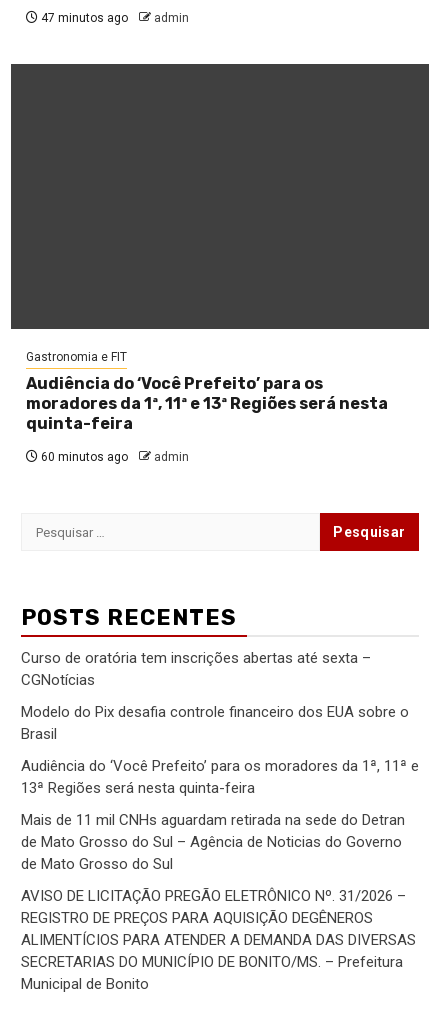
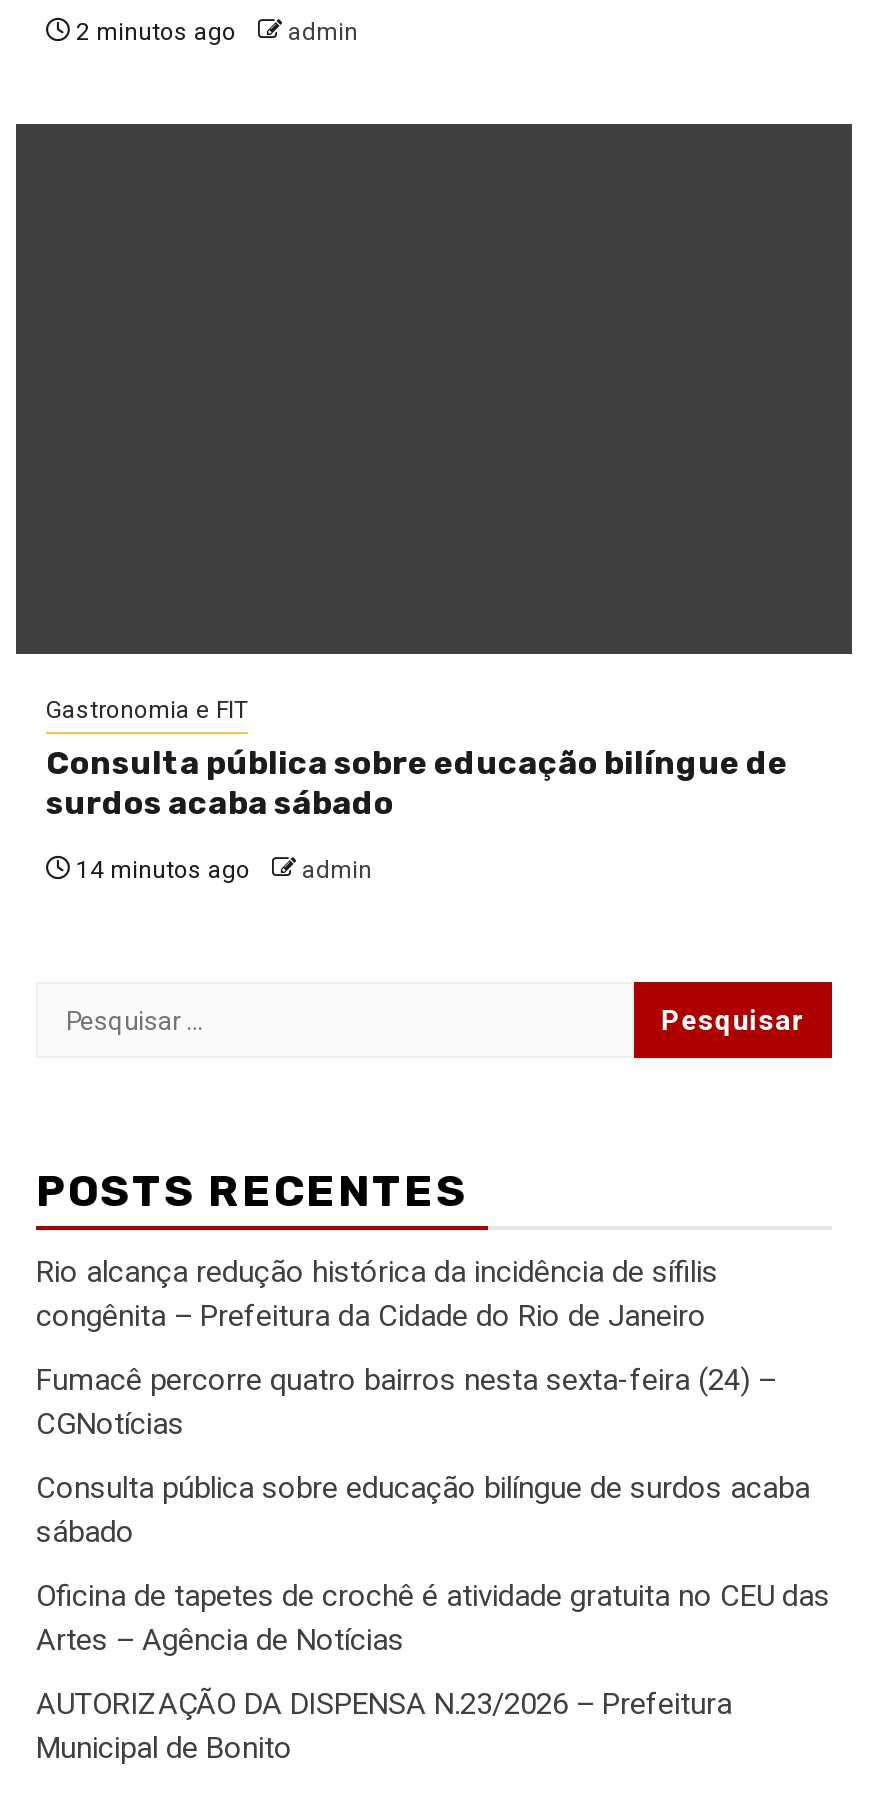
- 47 minutos ago admin
+ 2 minutos ago admin

- Audiência do ‘Você Prefeito’ para os
- moradores da 1ª, 11ª e 13ª Regiões será nesta
- quinta-feira
+ Consulta pública sobre educação bilíngue de
+ surdos acaba sábado

- 60 minutos ago admin
+ 14 minutos ago admin

- Curso de oratória tem inscrições abertas até sexta –
+ Rio alcança redução histórica da incidência de sífilis
+ congênita – Prefeitura da Cidade do Rio de Janeiro
+ Fumacê percorre quatro bairros nesta sexta-feira (24) –

moved down: CGNotícias

- Modelo do Pix desafia controle financeiro dos EUA sobre o
- Brasil
- Audiência do ‘Você Prefeito’ para os moradores da 1ª, 11ª e
- 13ª Regiões será nesta quinta-feira
- Mais de 11 mil CNHs aguardam retirada na sede do Detran
- de Mato Grosso do Sul – Agência de Noticias do Governo
- de Mato Grosso do Sul
- AVISO DE LICITAÇÃO PREGÃO ELETRÔNICO Nº. 31/2026 –
- REGISTRO DE PREÇOS PARA AQUISIÇÃO DEGÊNEROS
- ALIMENTÍCIOS PARA ATENDER A DEMANDA DAS DIVERSAS
- SECRETARIAS DO MUNICÍPIO DE BONITO/MS. – Prefeitura
+ Consulta pública sobre educação bilíngue de surdos acaba
+ sábado
+ Oficina de tapetes de crochê é atividade gratuita no CEU das
+ Artes – Agência de Notícias
+ AUTORIZAÇÃO DA DISPENSA N.23/2026 – Prefeitura
